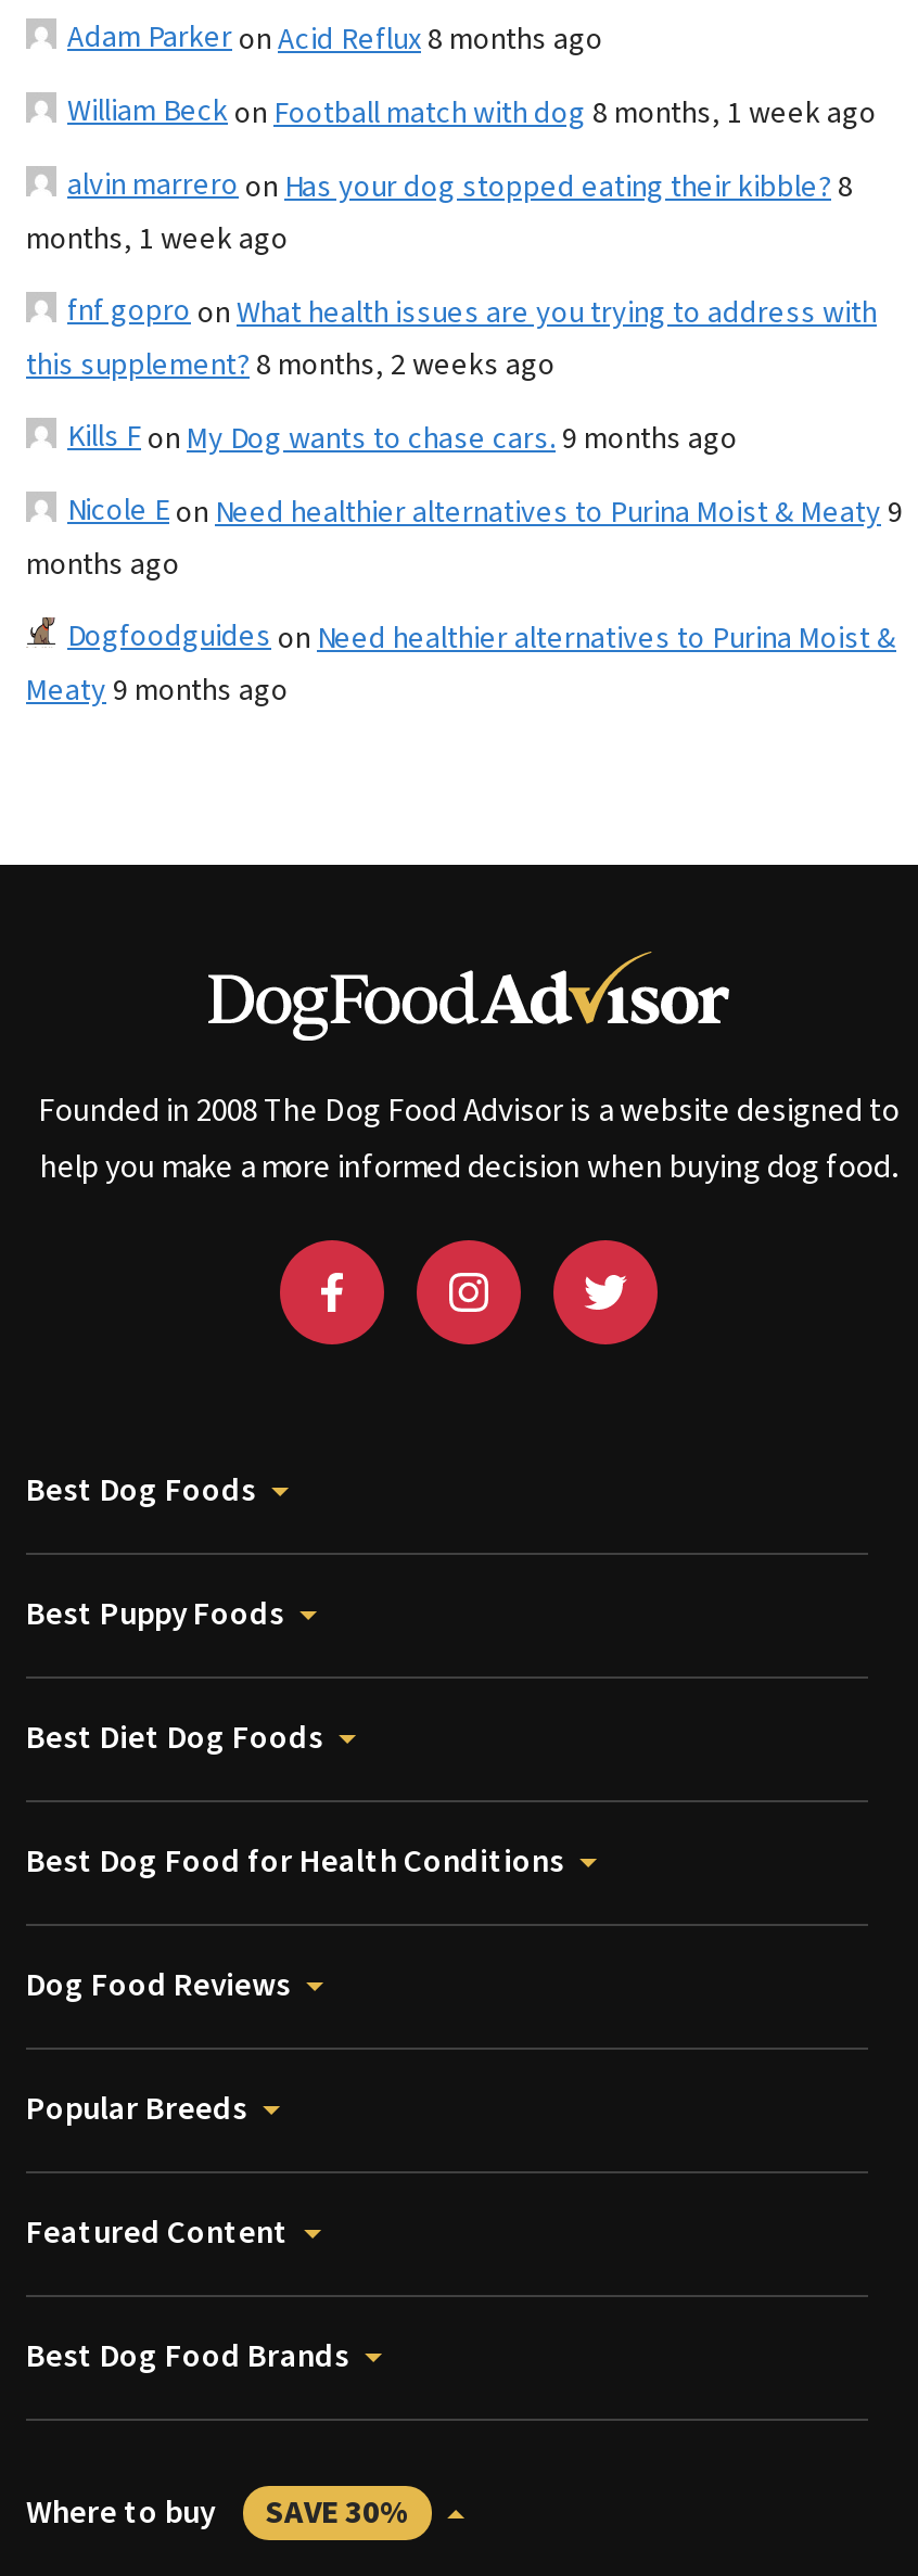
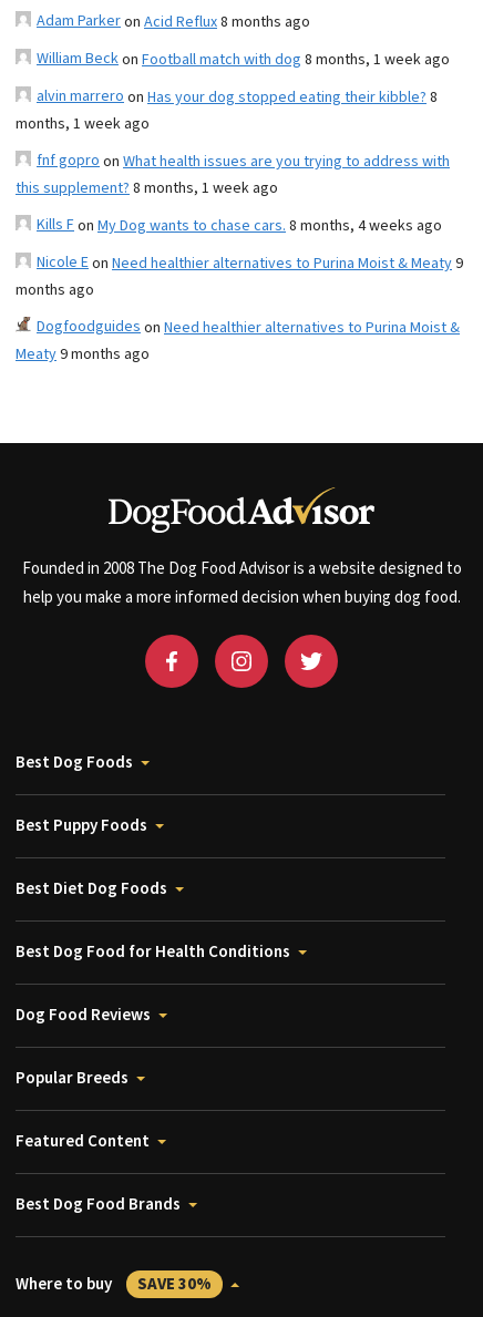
- this supplement? 8 months, 2 weeks ago
+ this supplement? 8 months, 1 week ago

- Kills Fon My Dog wants to chase cars. 9 months ago
+ Kills Fon My Dog wants to chase cars. 8 months, 4 weeks ago
